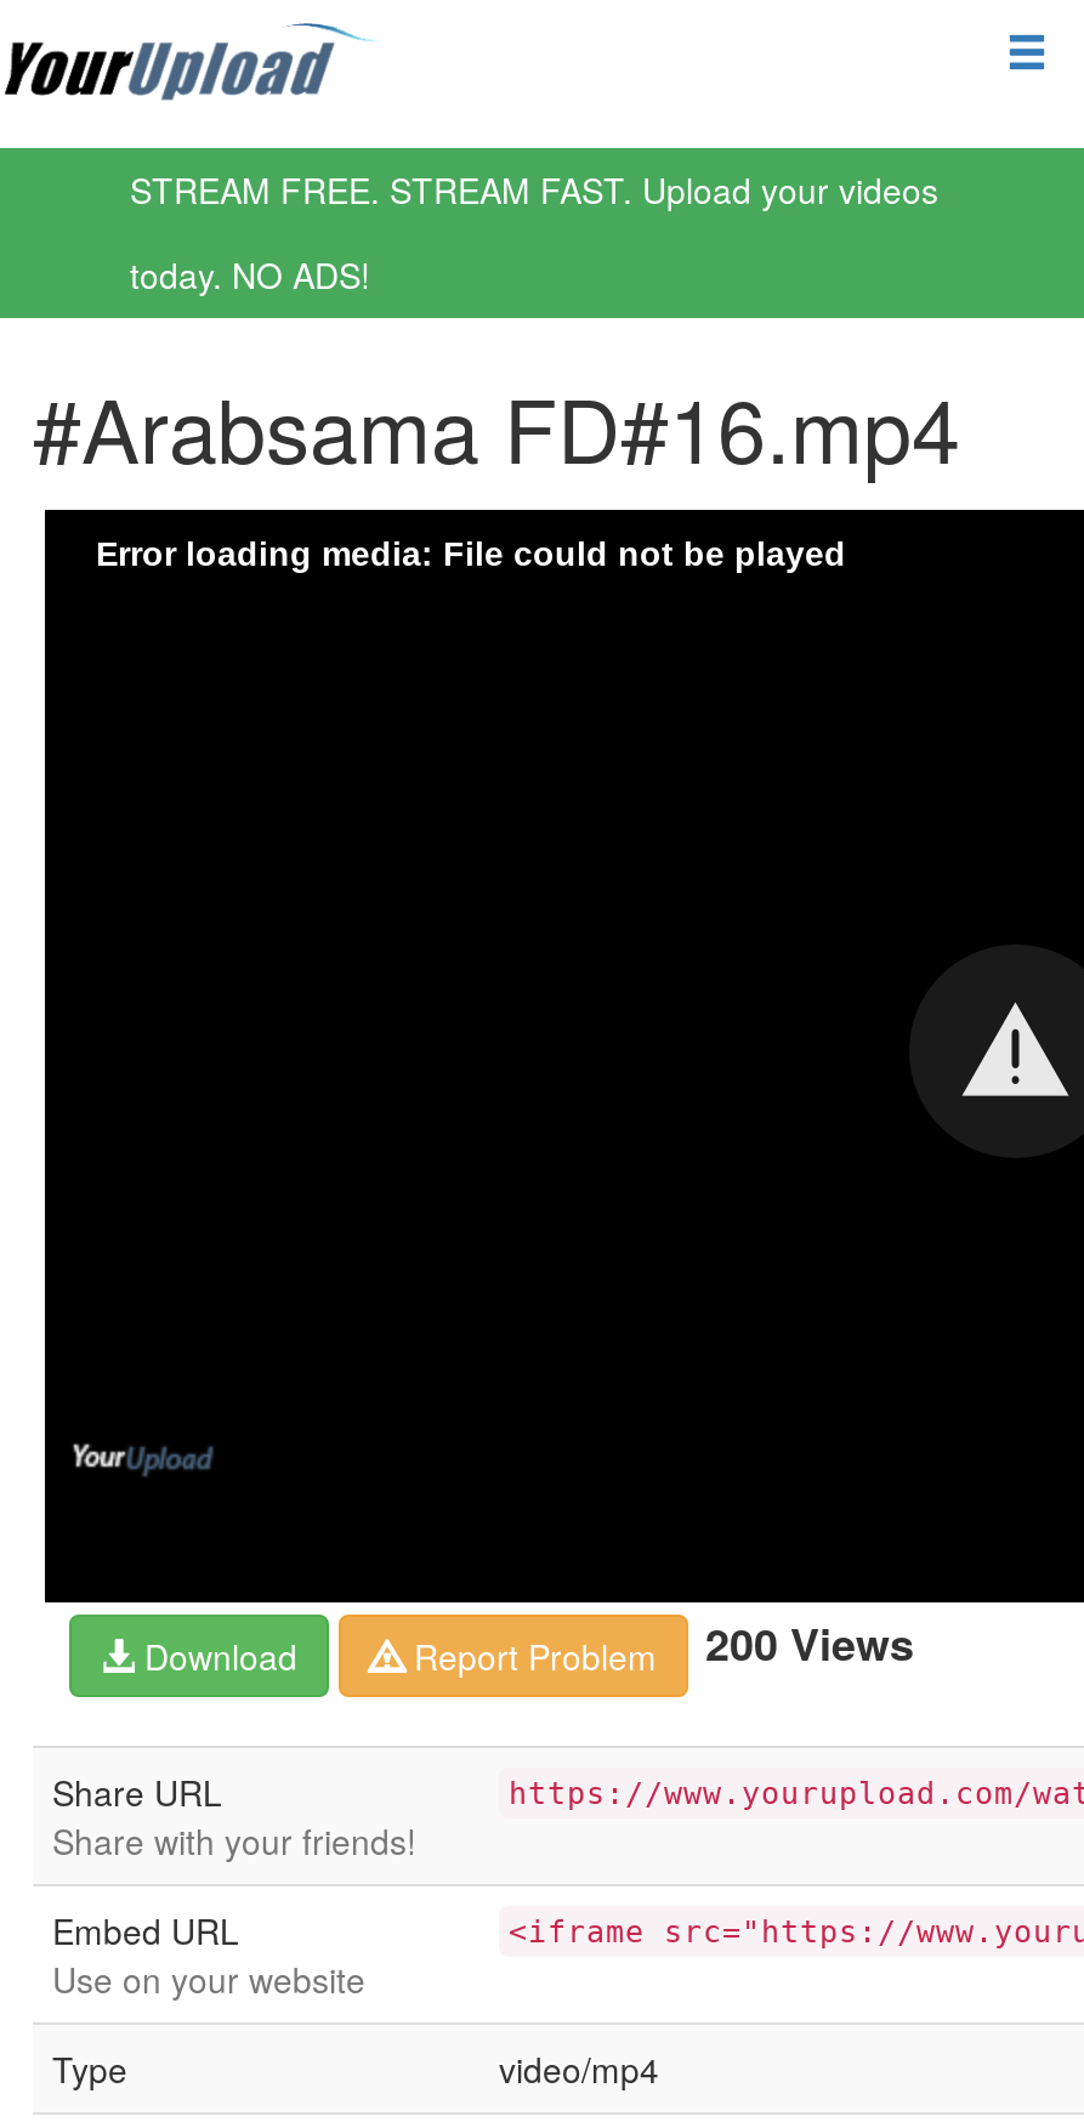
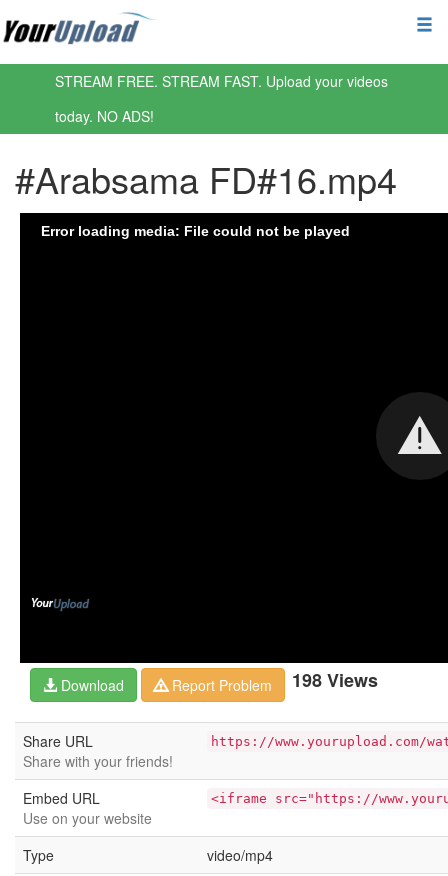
- Report Problem 200 Views
+ Report Problem 198 Views
